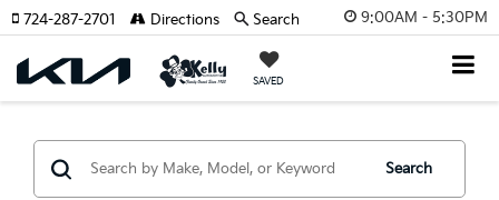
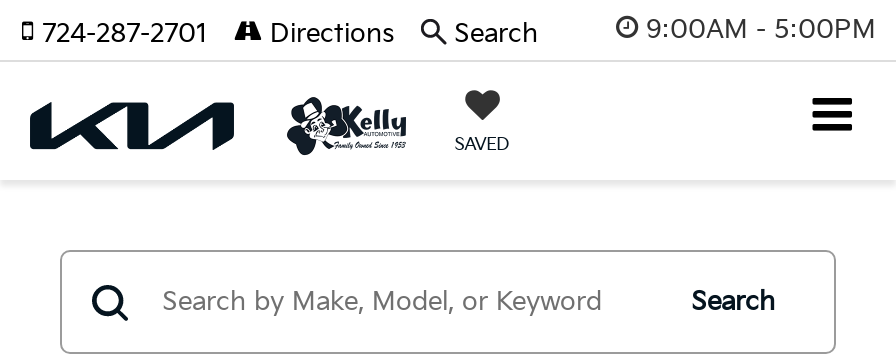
- 9:00AM - 5:30PM
+ 9:00AM - 5:00PM
